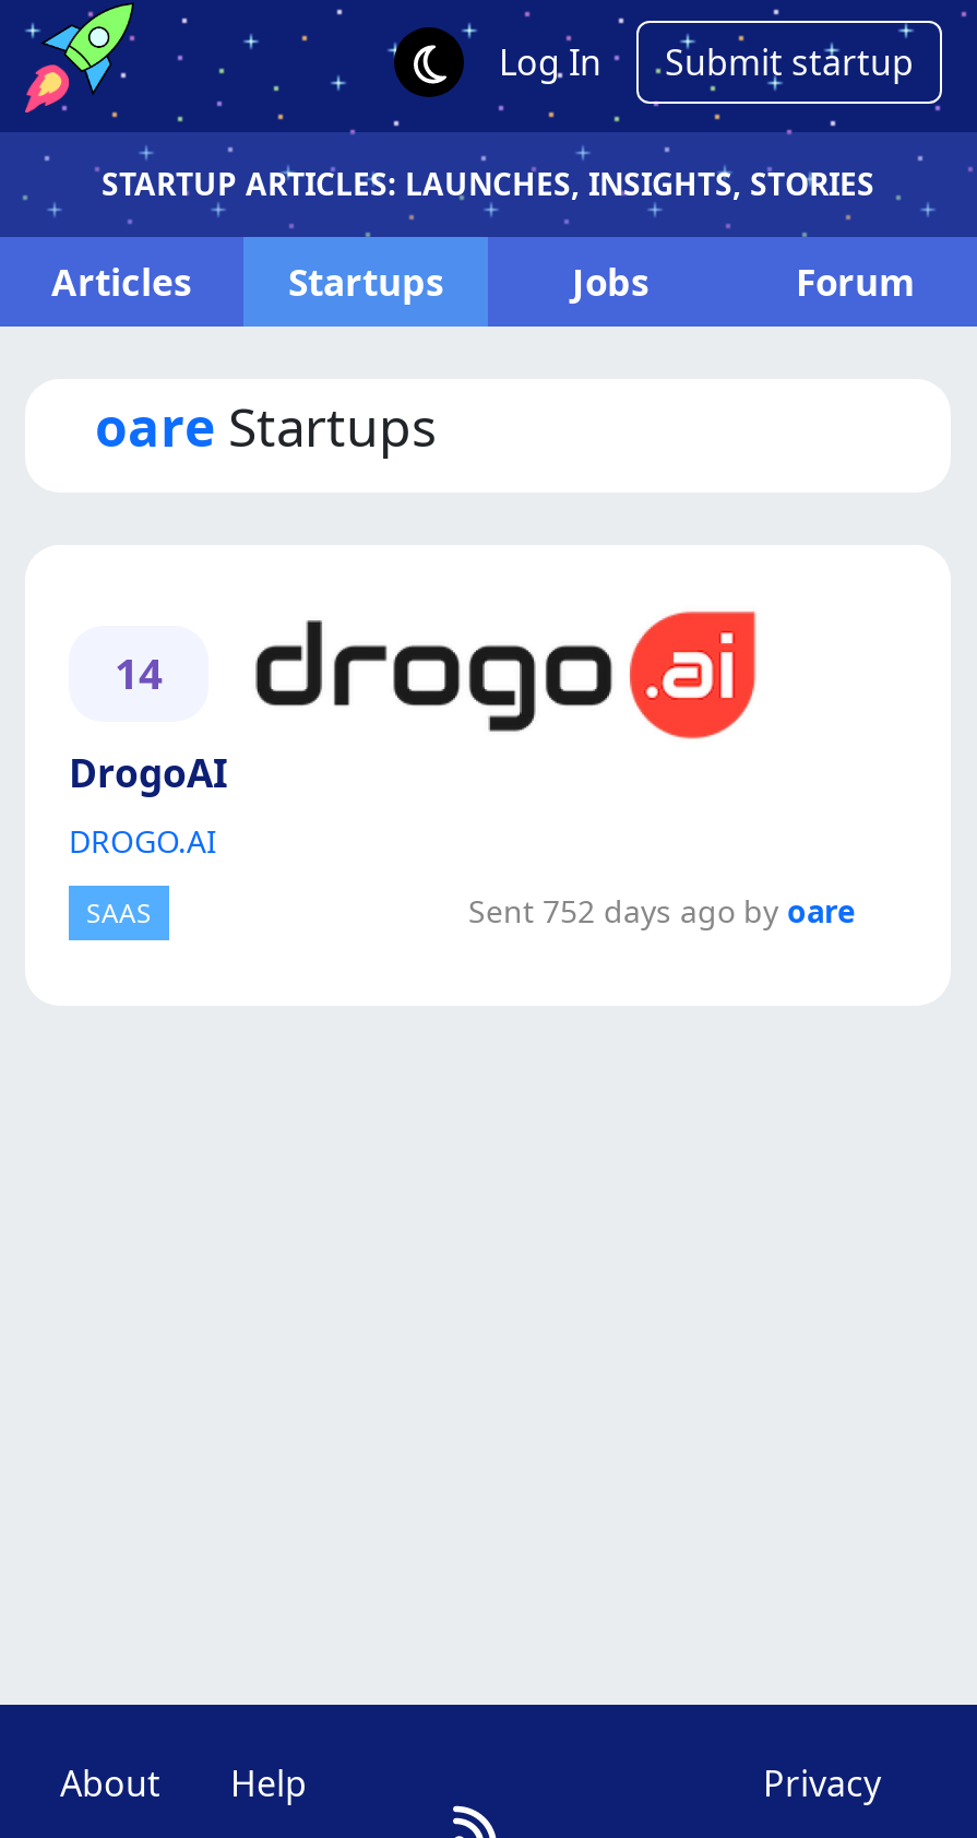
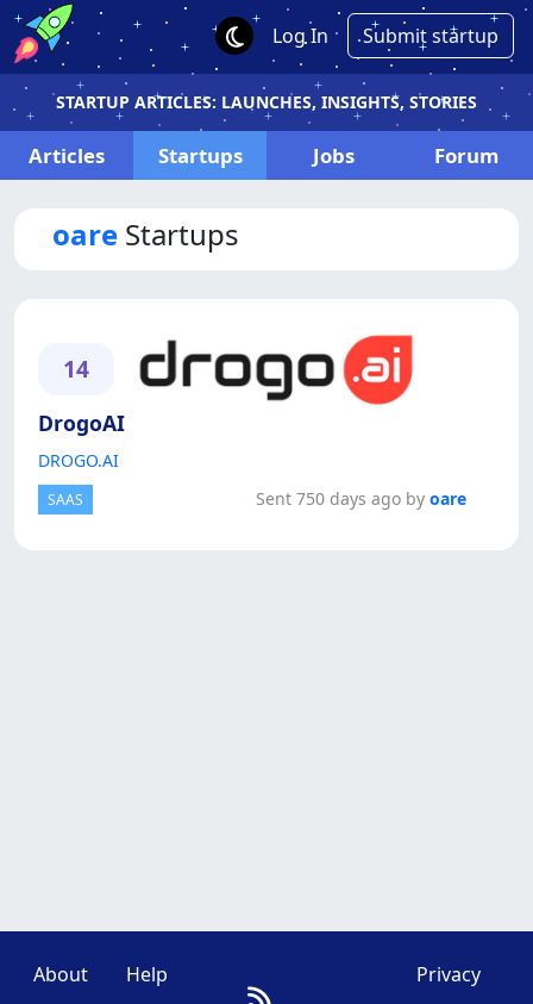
- Sent 752 days ago by oare
+ Sent 750 days ago by oare
